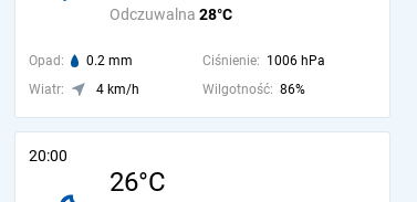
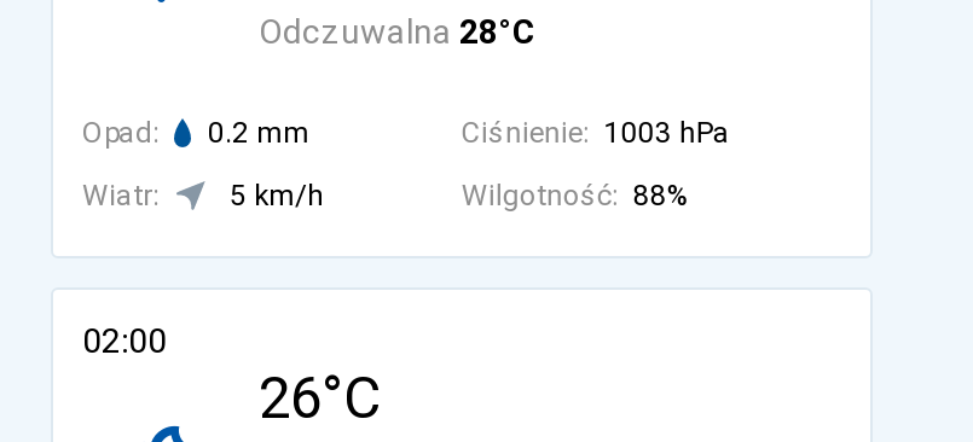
- Ciśnienie: 1006 hPa
+ Ciśnienie: 1003 hPa

- 4 km/h
+ 5 km/h

- Wilgotność: 86%
+ Wilgotność: 88%

- 20:00
+ 02:00
